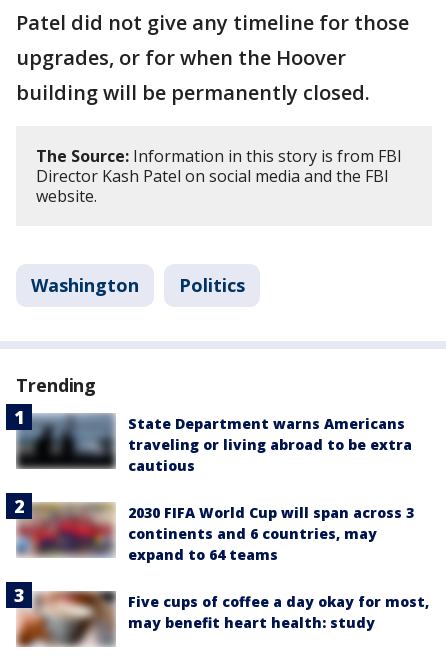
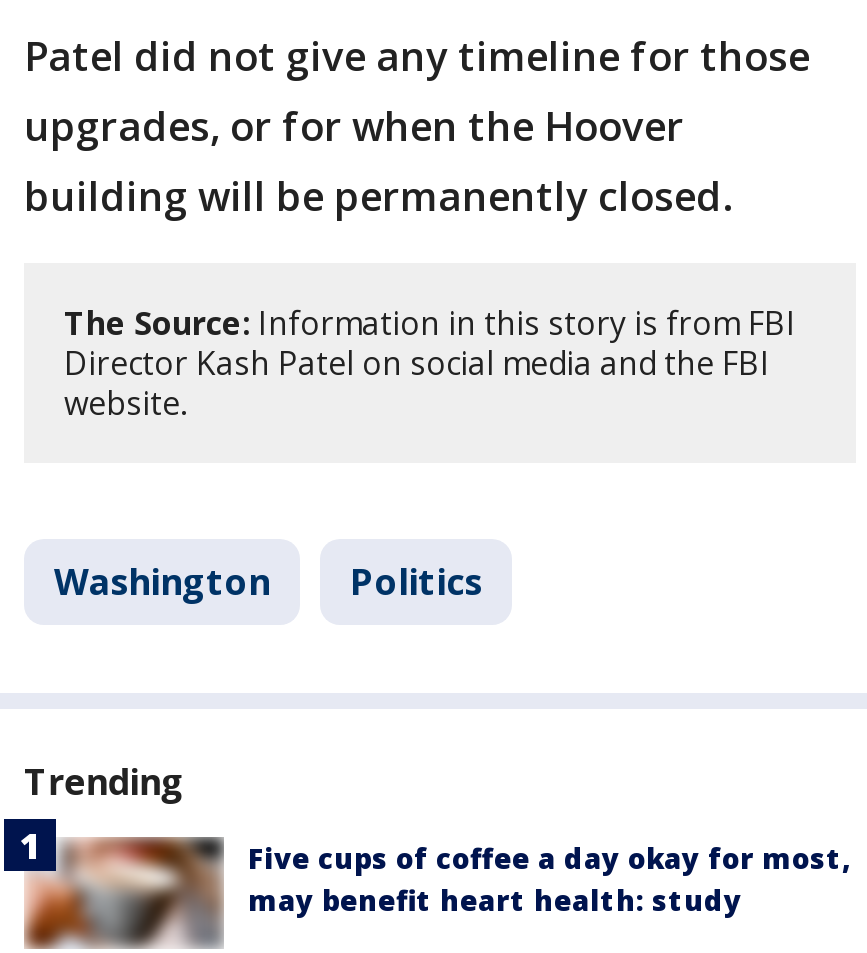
- [image]
- State Department warns Americans
- traveling or living abroad to be extra
- cautious
- 2030 FIFA World Cup will span across 3
- continents and 6 countries, may
- expand to 64 teams

- [image]
